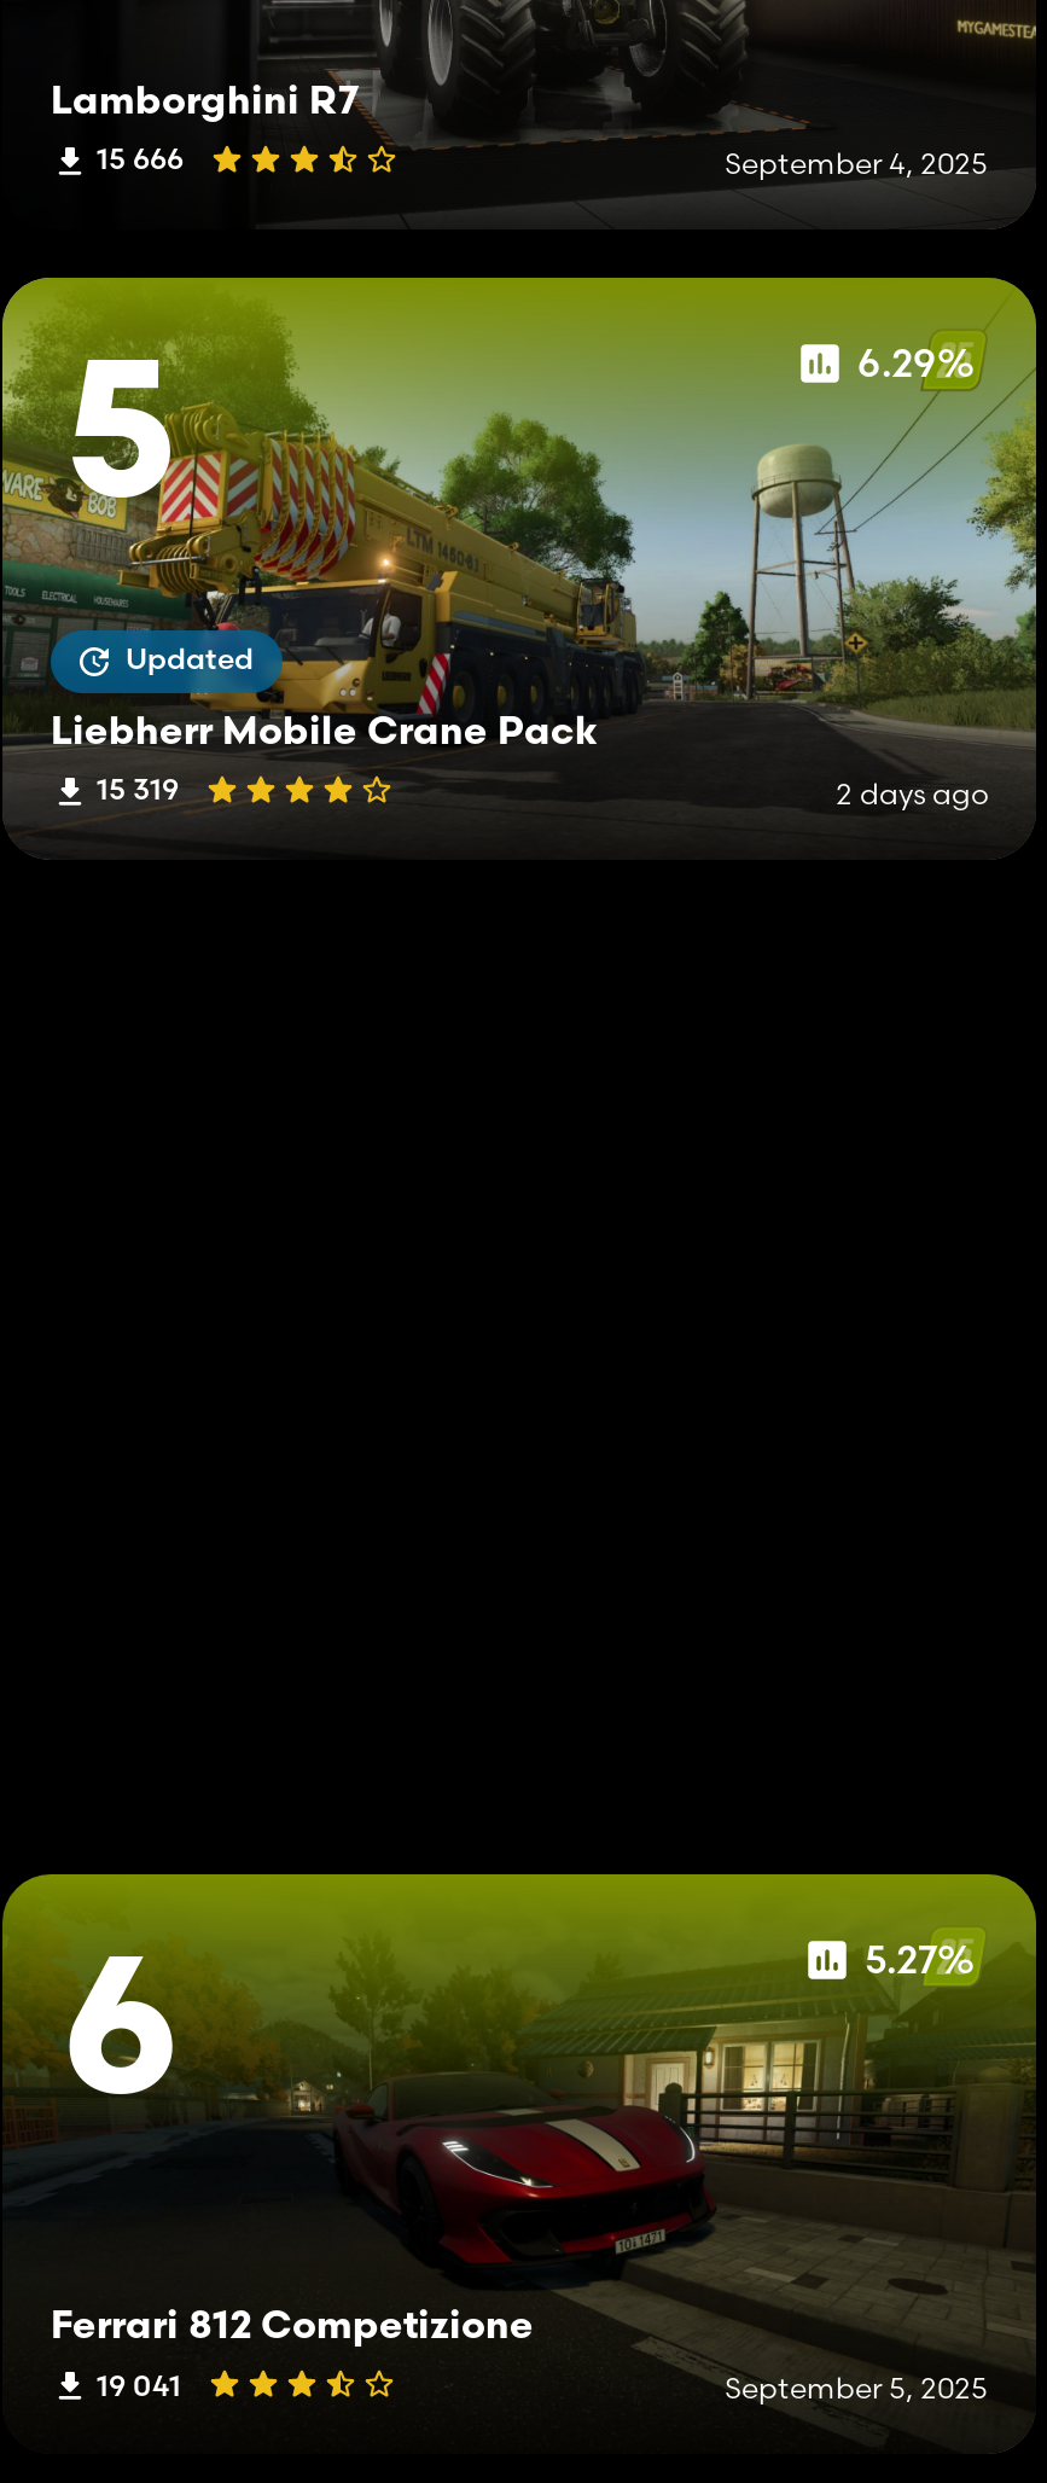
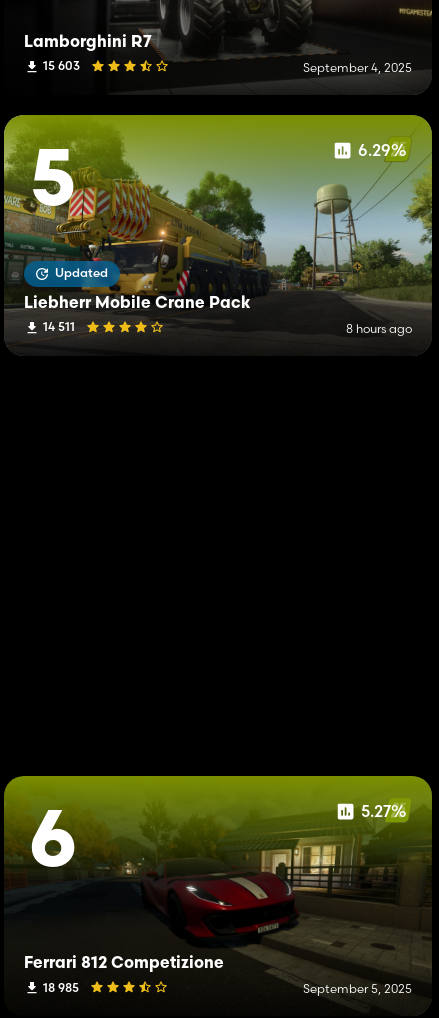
- 15 666
+ 15 603

- 15 319
+ 14 511

- 2 days ago
+ 8 hours ago

- 19 041
+ 18 985
